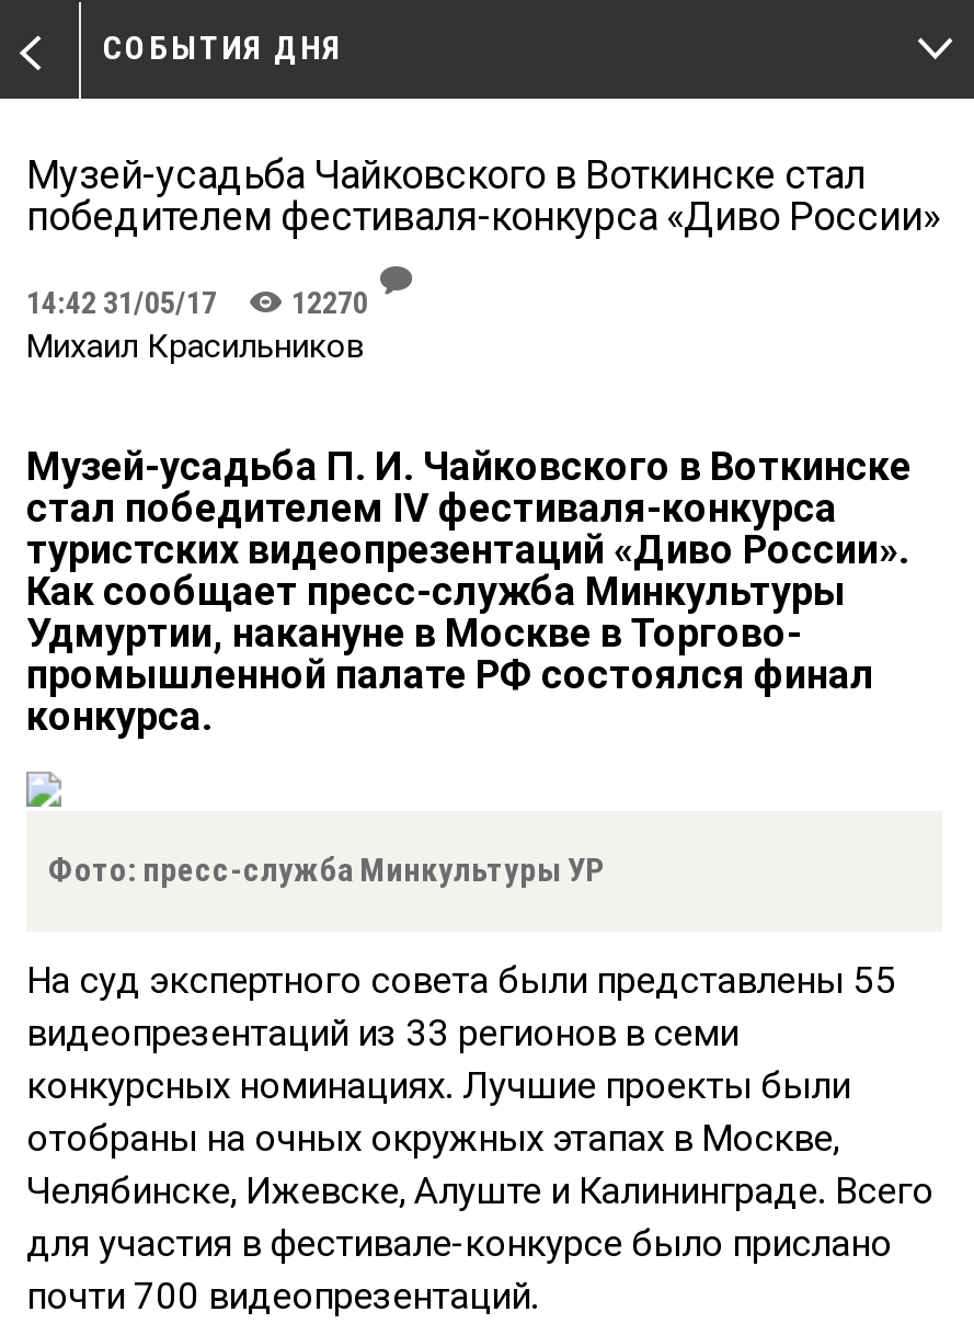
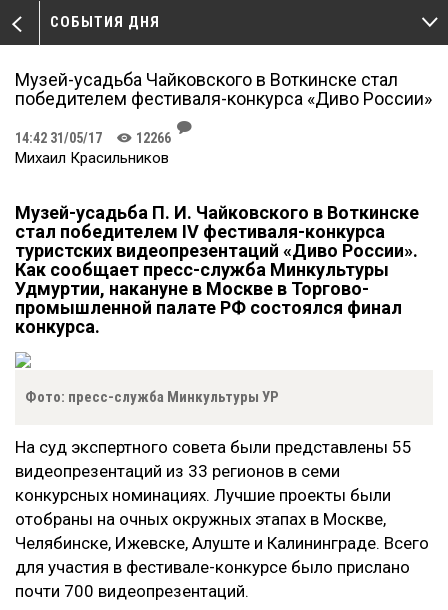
- 14:42 31/05/17 K 12270
+ 14:42 31/05/17 K 12266
